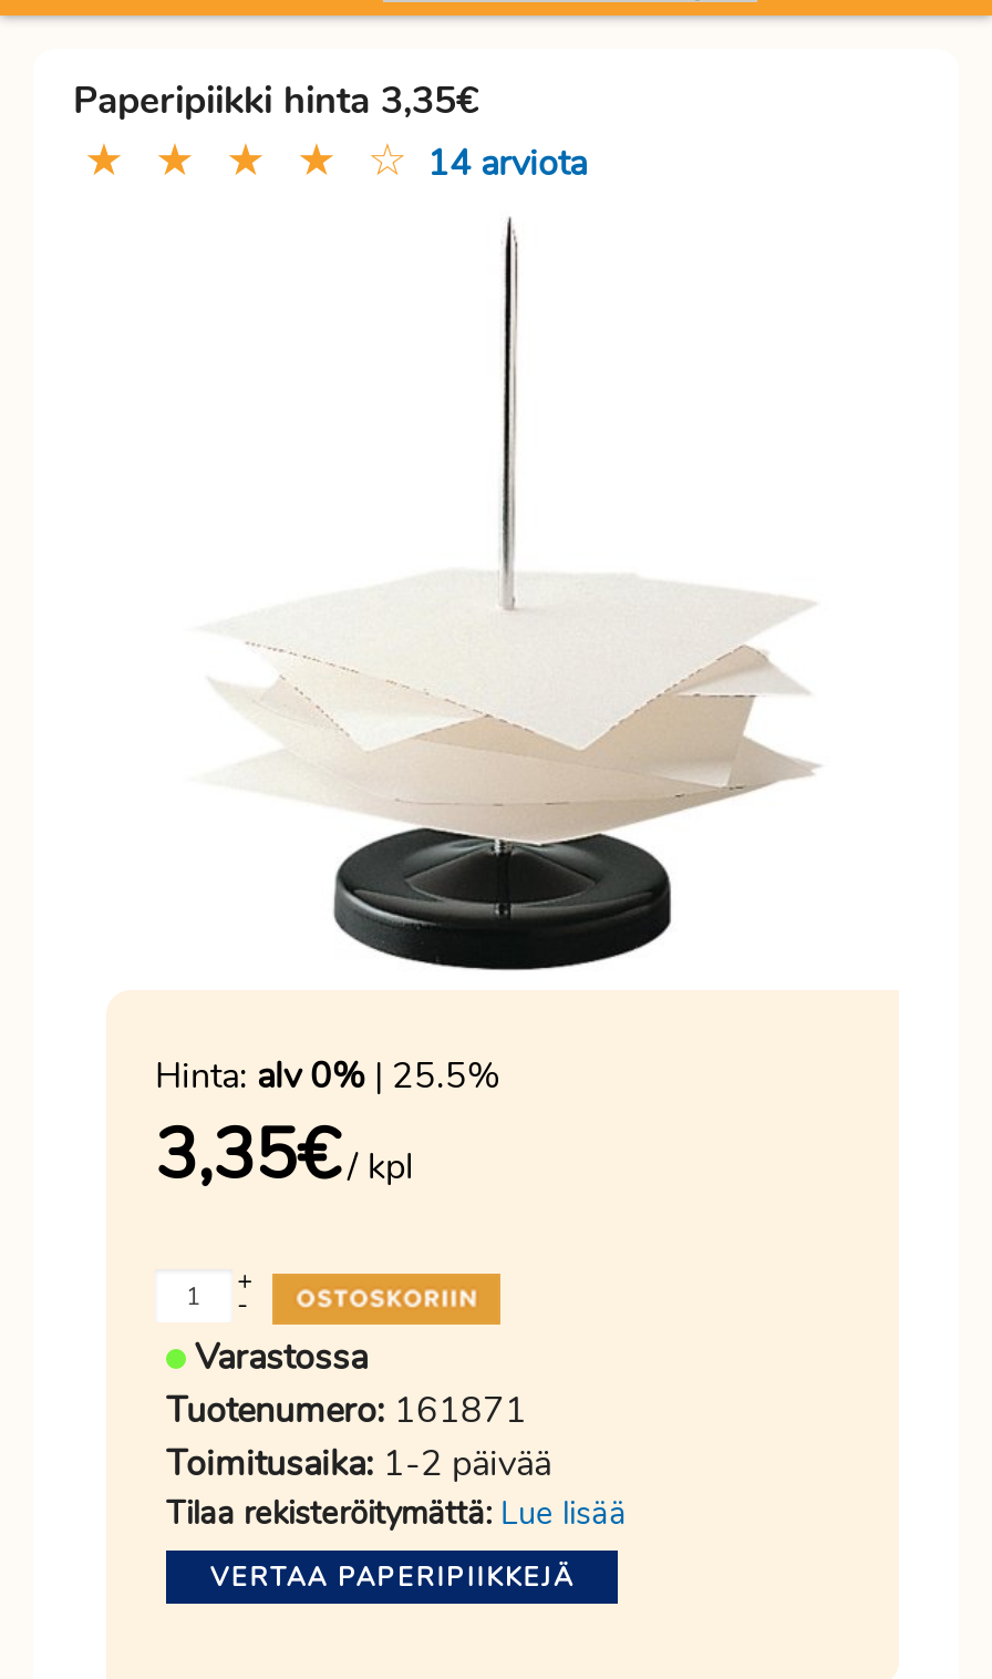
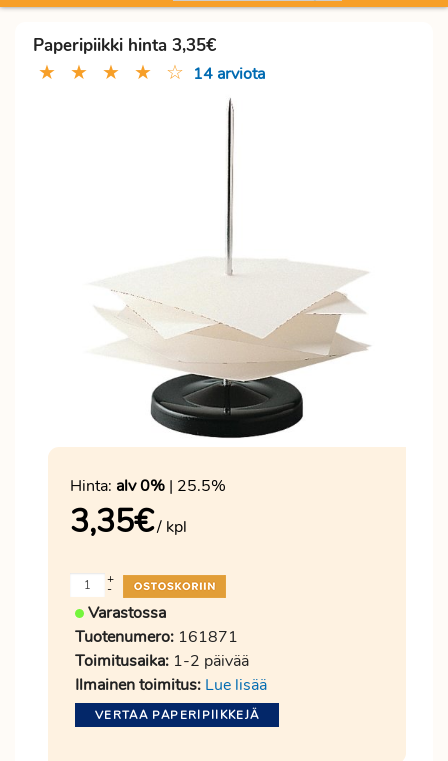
- Tilaa rekisteröitymättä: Lue lisää
+ Ilmainen toimitus: Lue lisää
